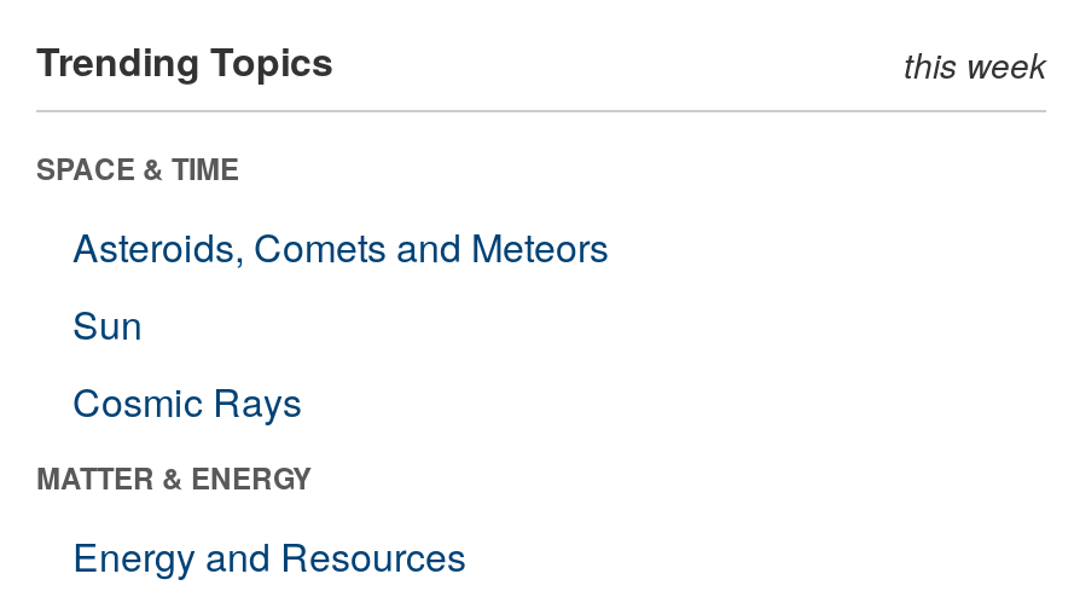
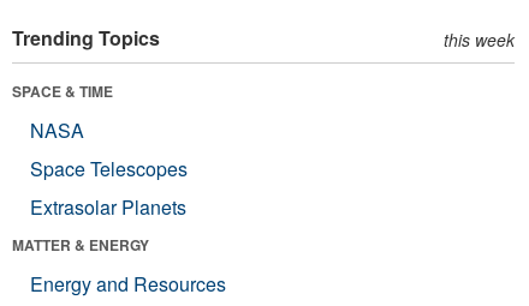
- Asteroids, Comets and Meteors
- Sun
- Cosmic Rays
+ NASA
+ Space Telescopes
+ Extrasolar Planets
